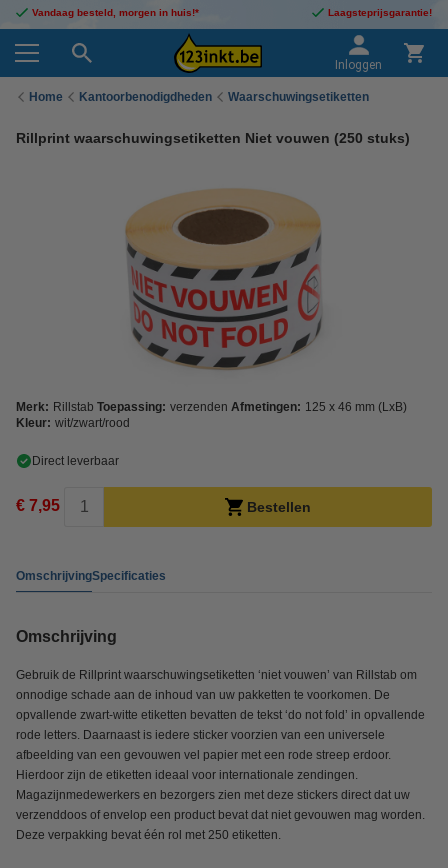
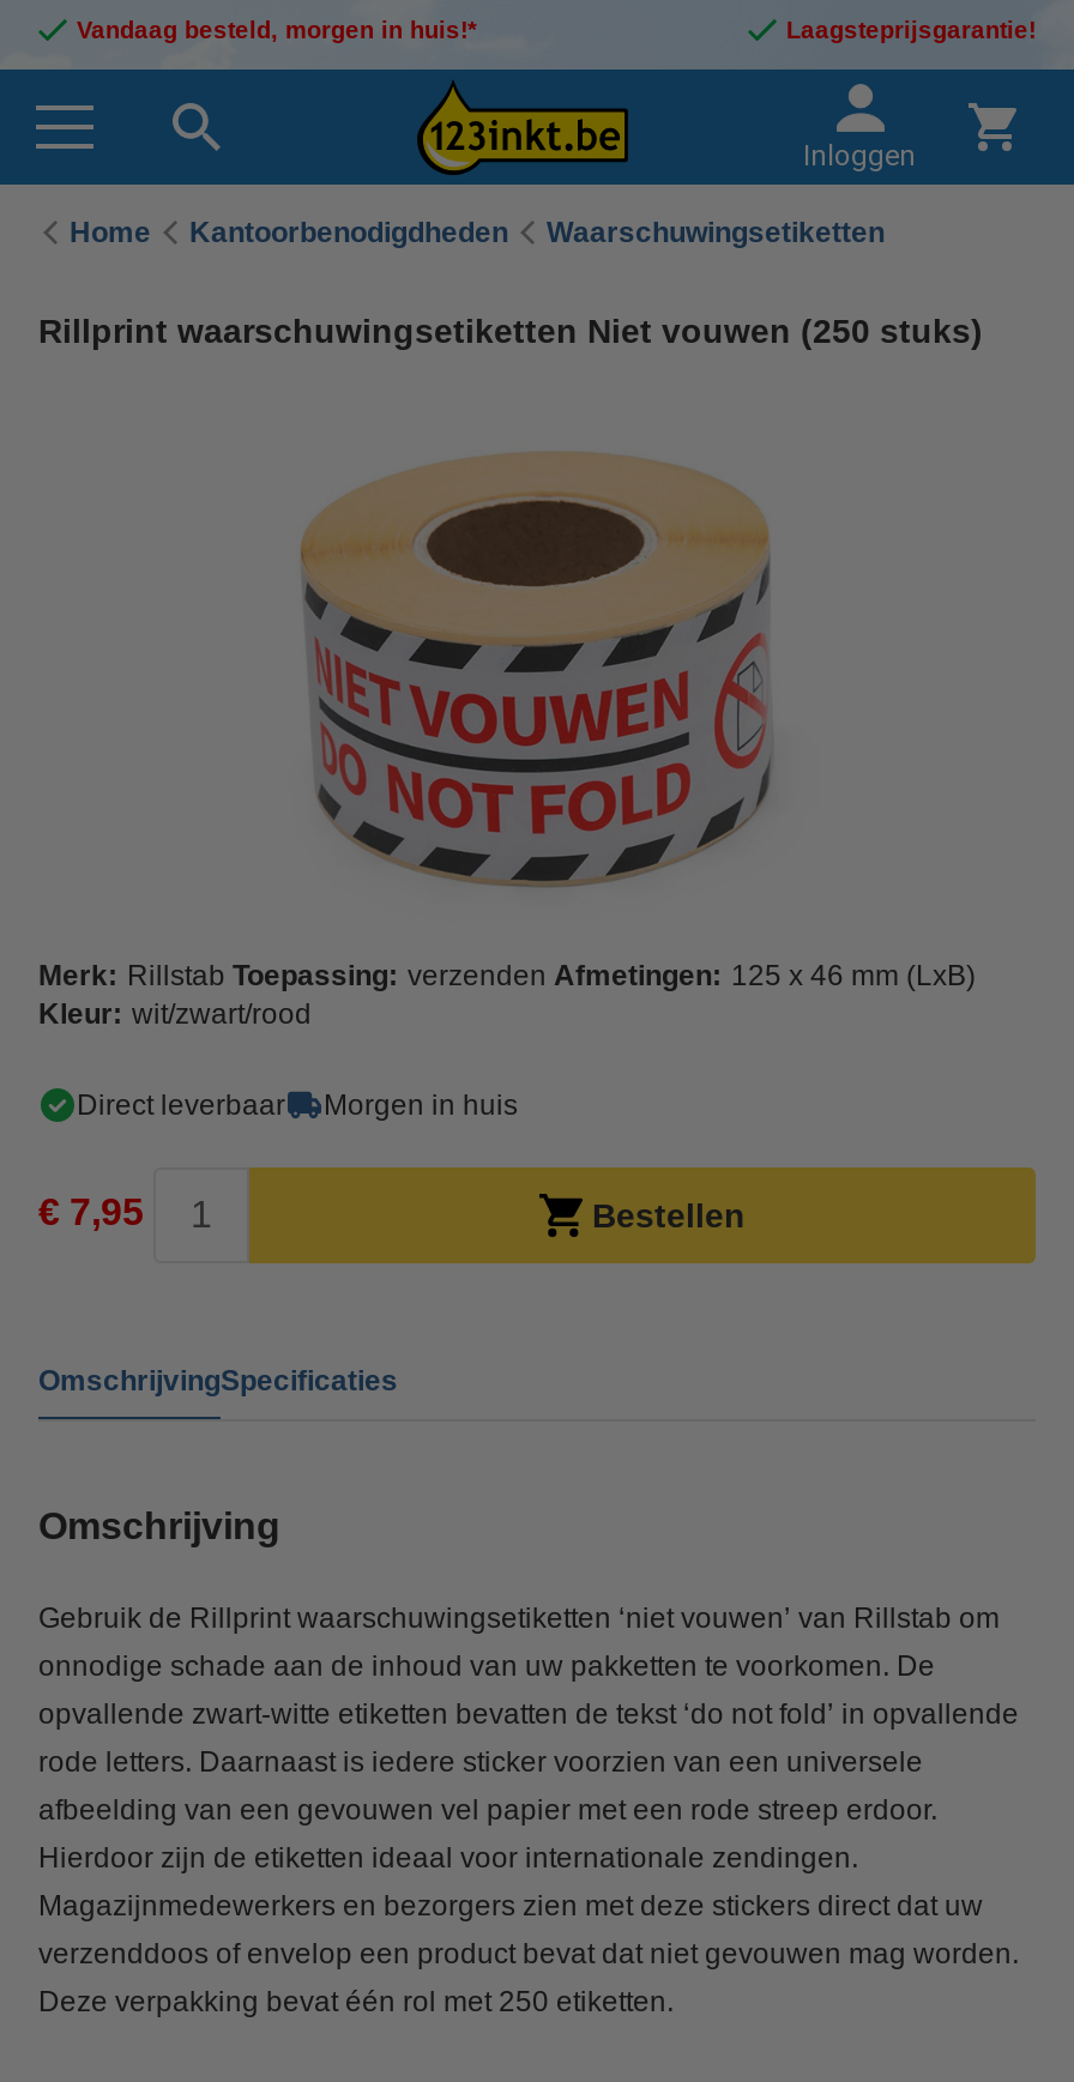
+ Morgen in huis
